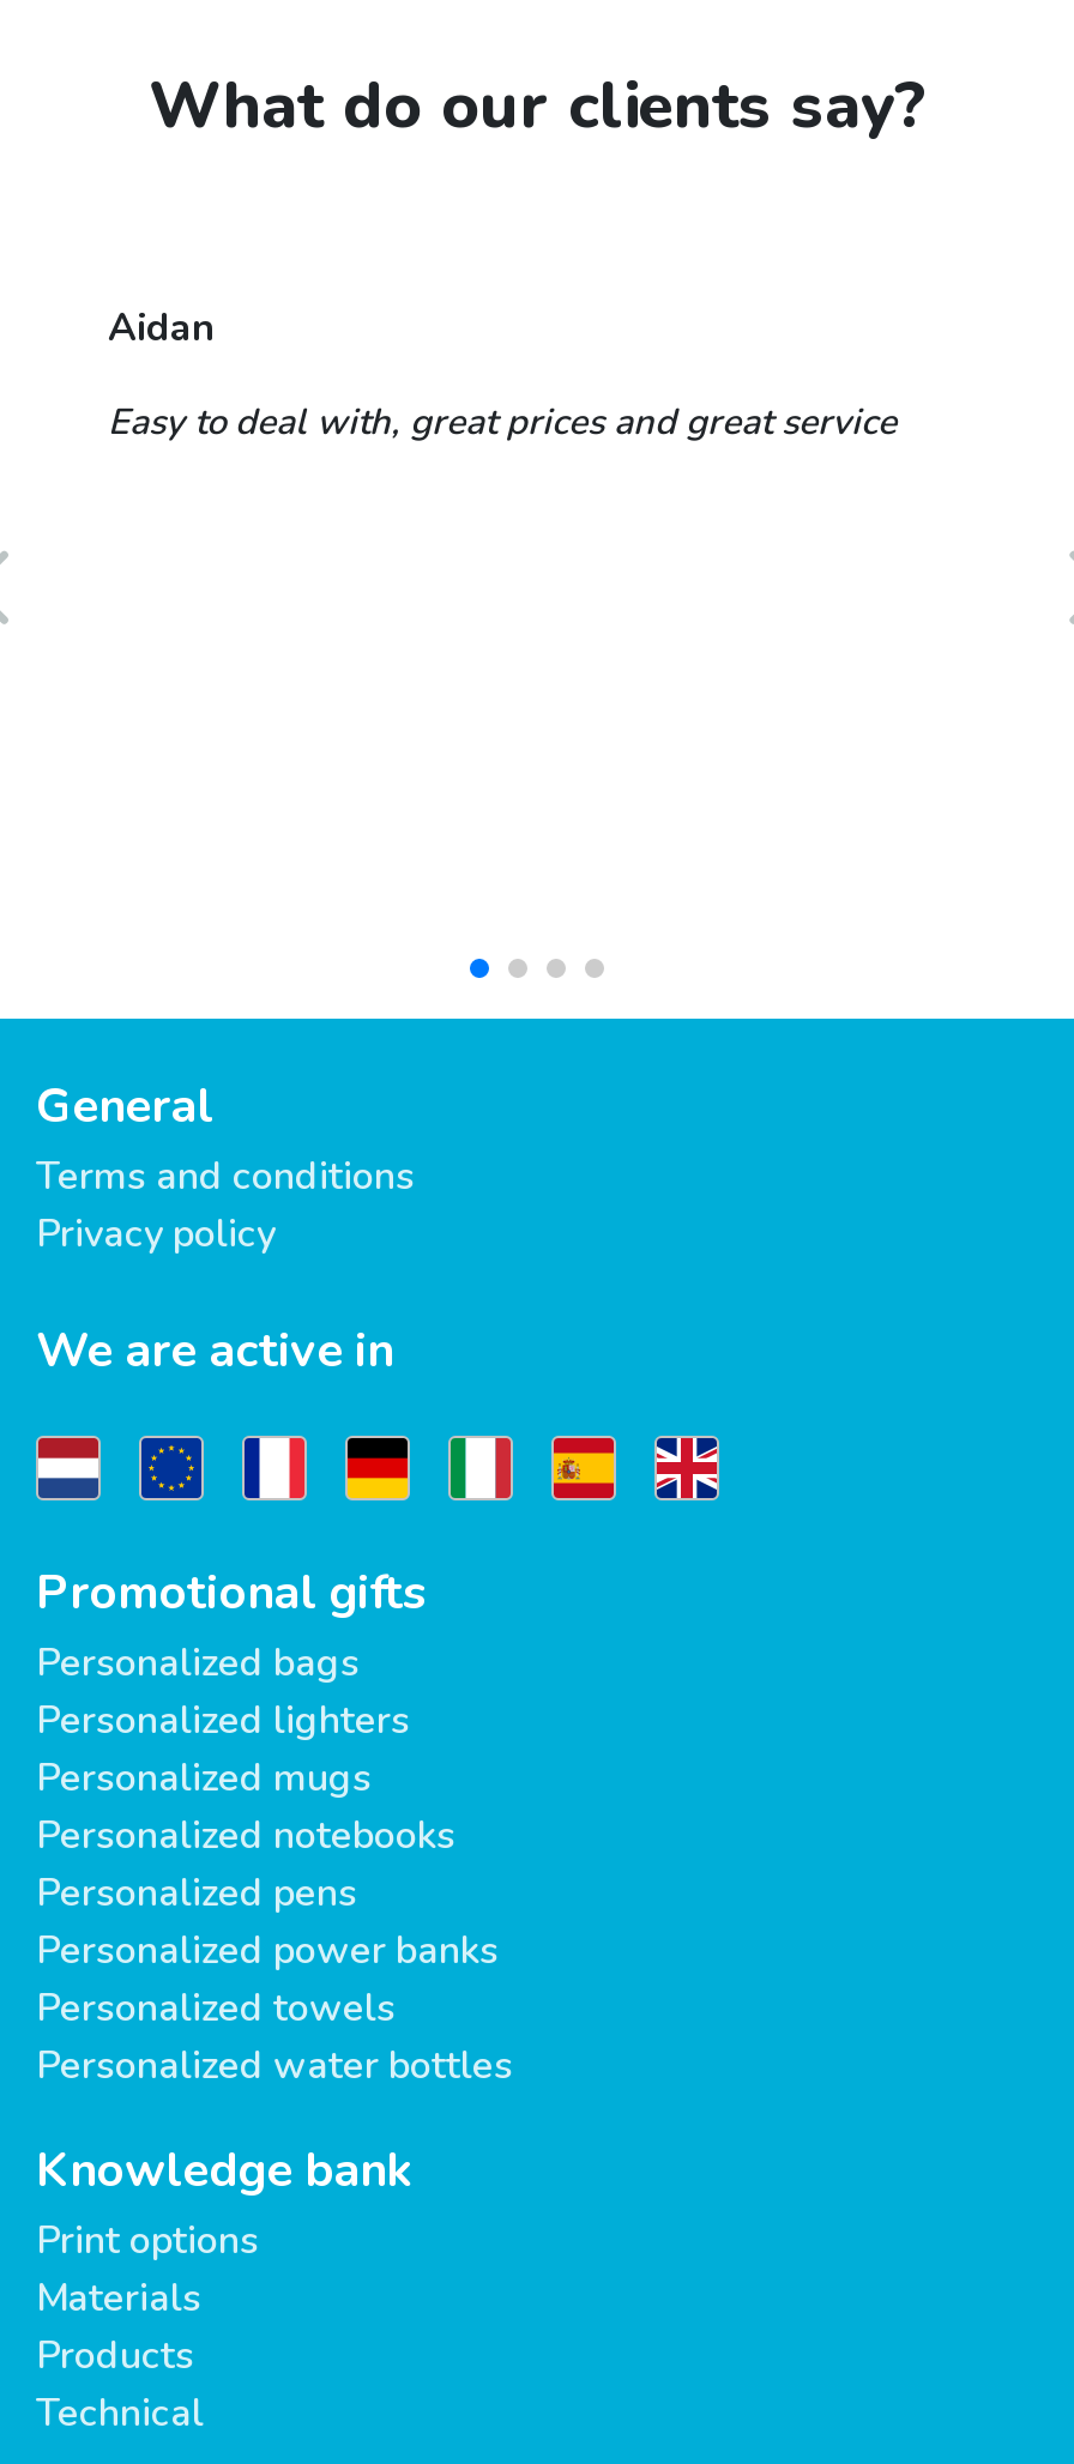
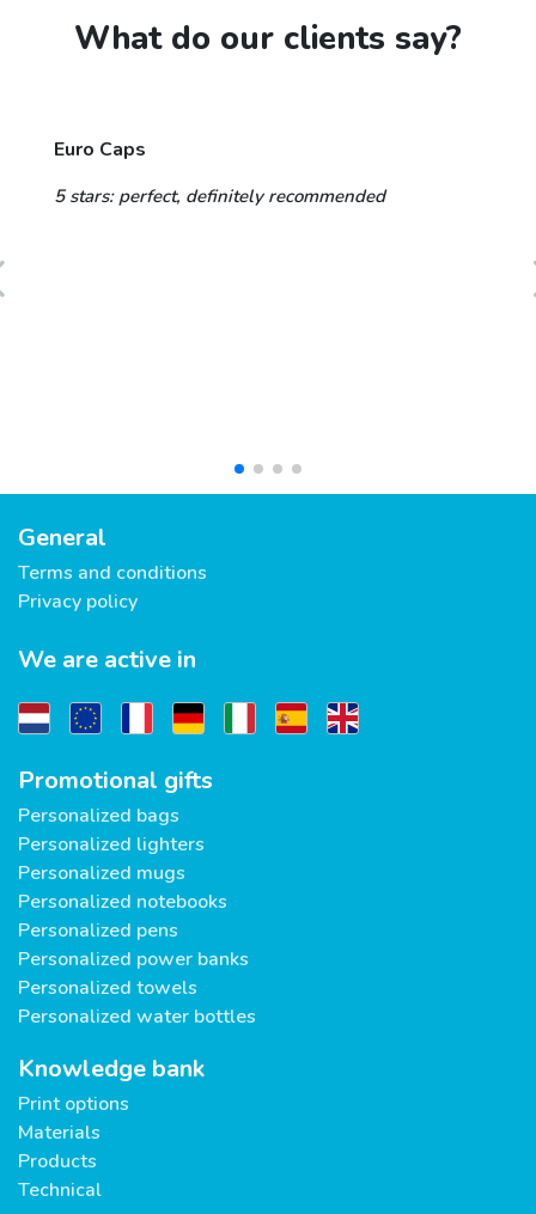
- Aidan
+ Euro Caps

- Easy to deal with, great prices and great service
+ 5 stars: perfect, definitely recommended
